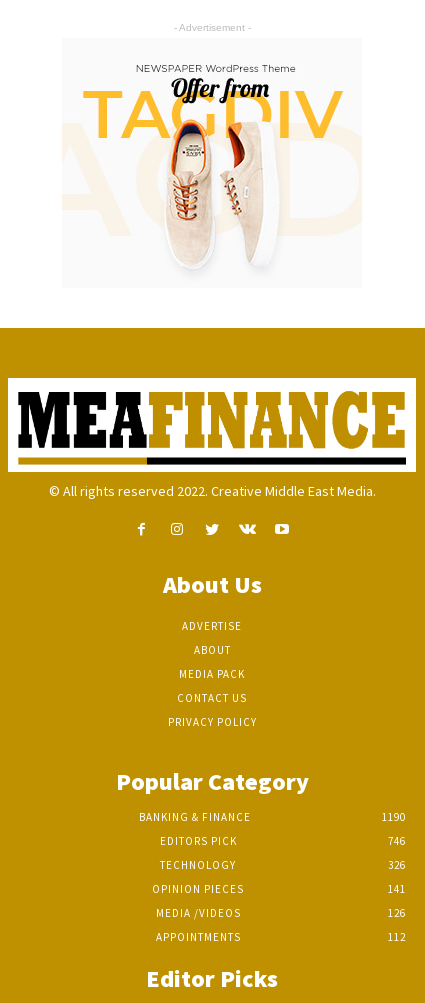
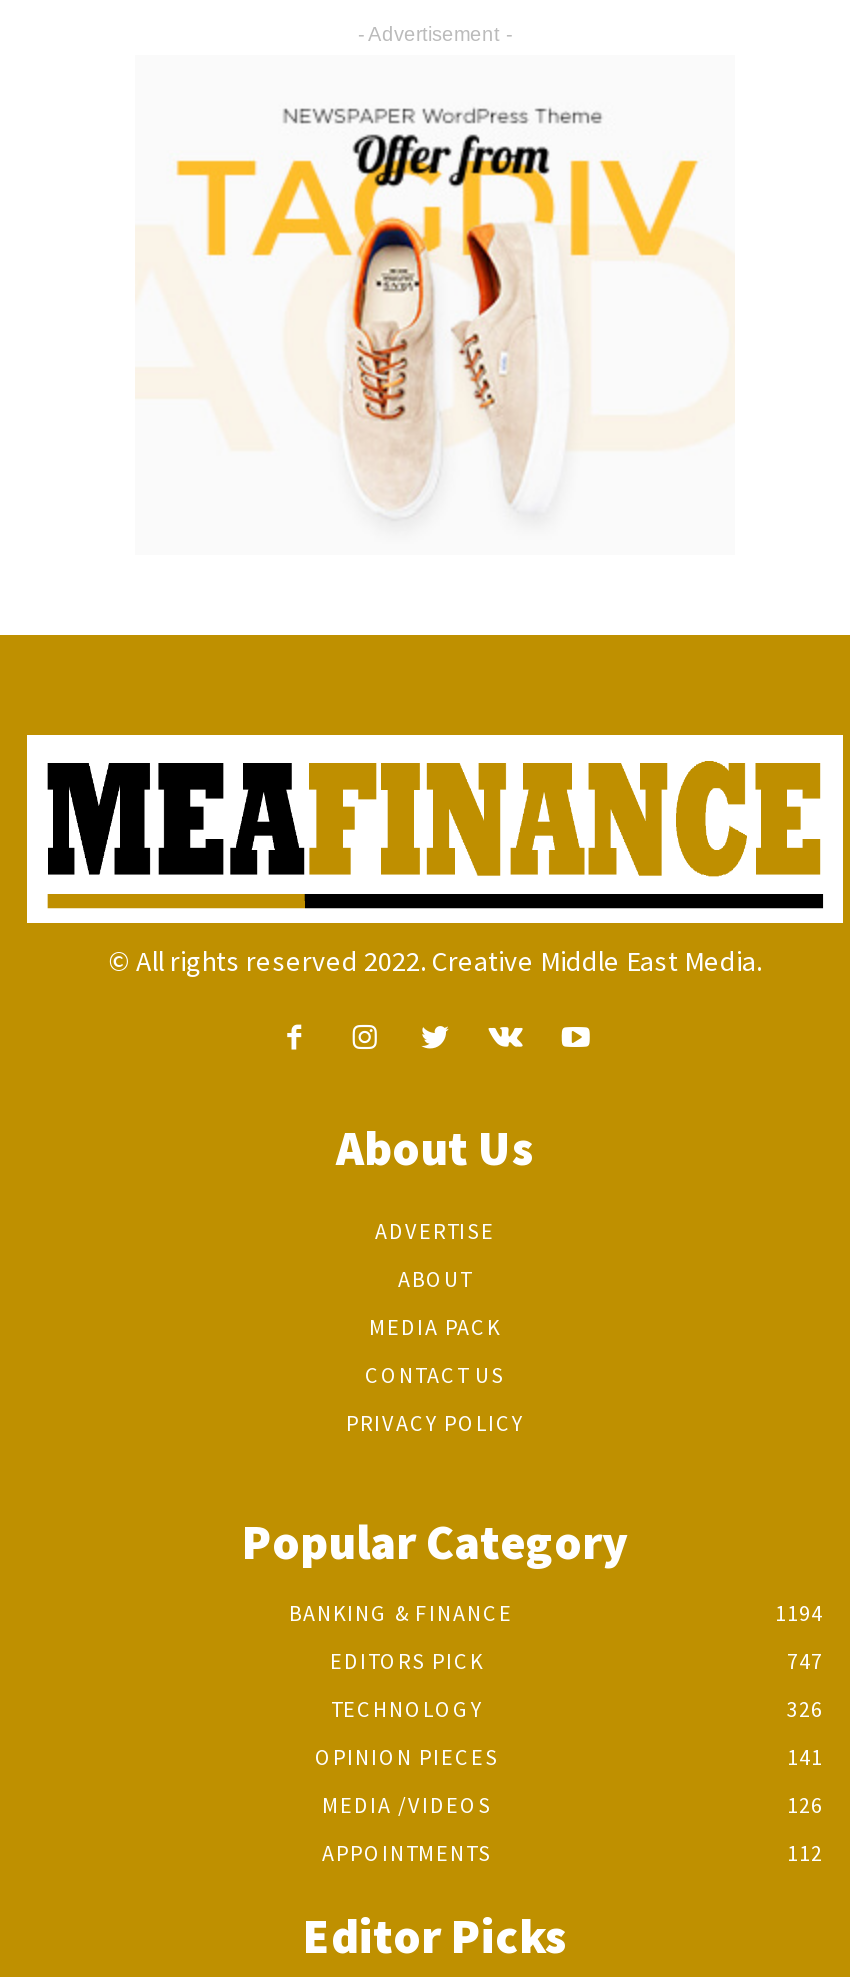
- 1190
+ 1194

- 746
+ 747
